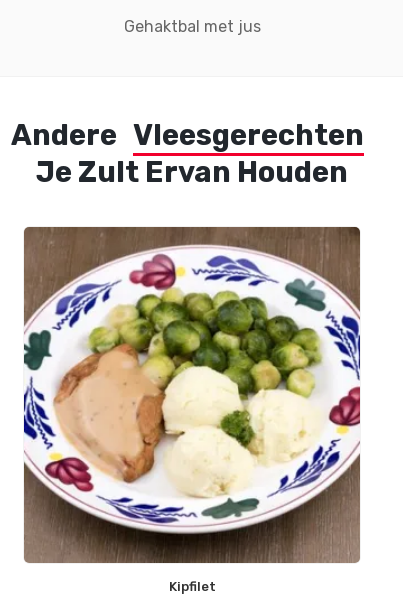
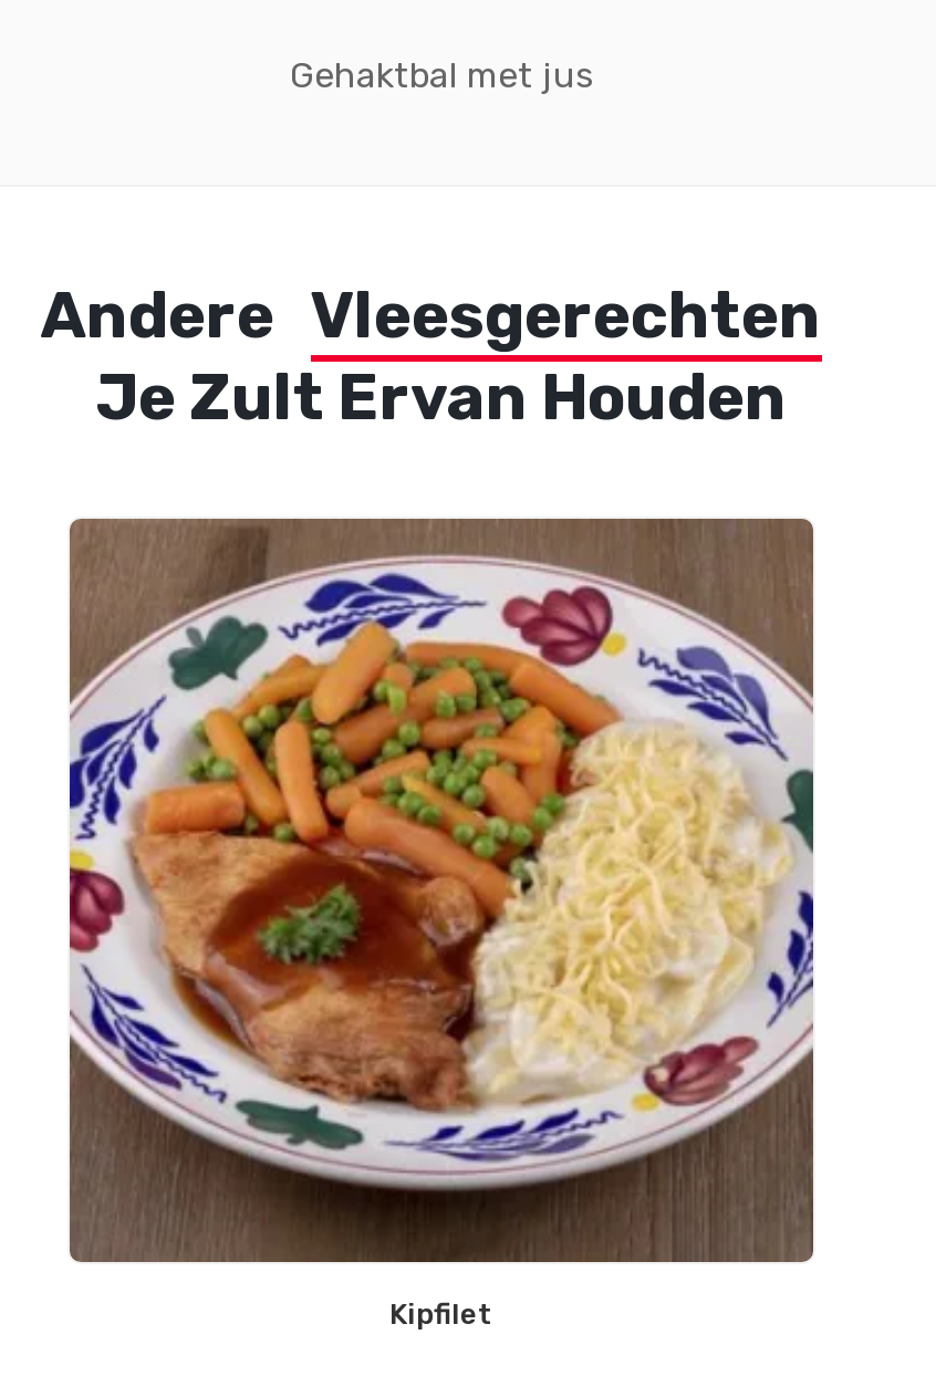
- [image]
+ [image]
